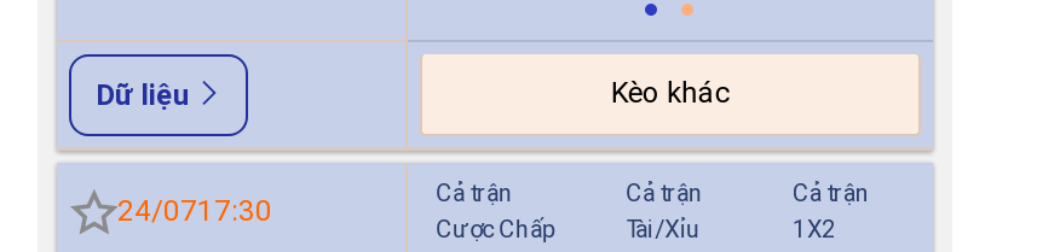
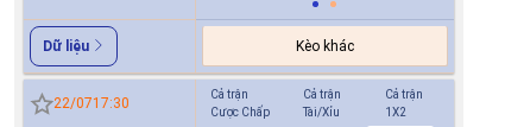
- 24/0717:30
+ 22/0717:30
